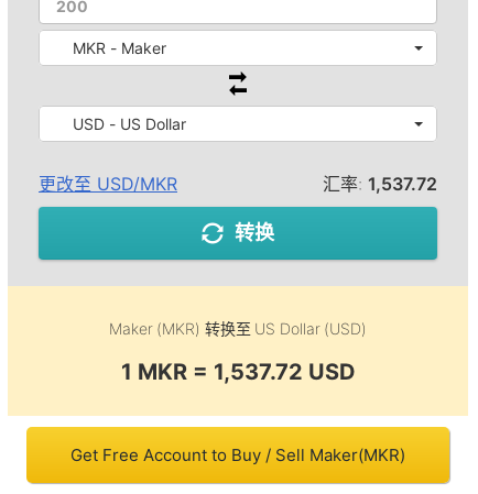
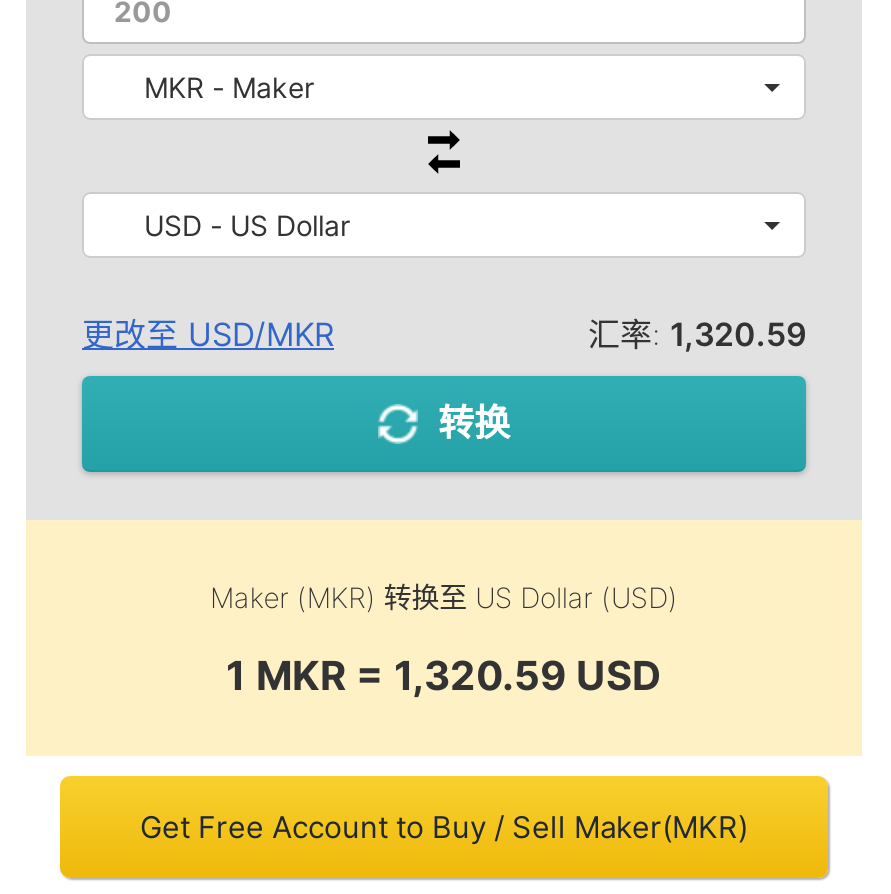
- 汇率: 1,537.72
+ 汇率: 1,320.59

- 1 MKR = 1,537.72 USD
+ 1 MKR = 1,320.59 USD
